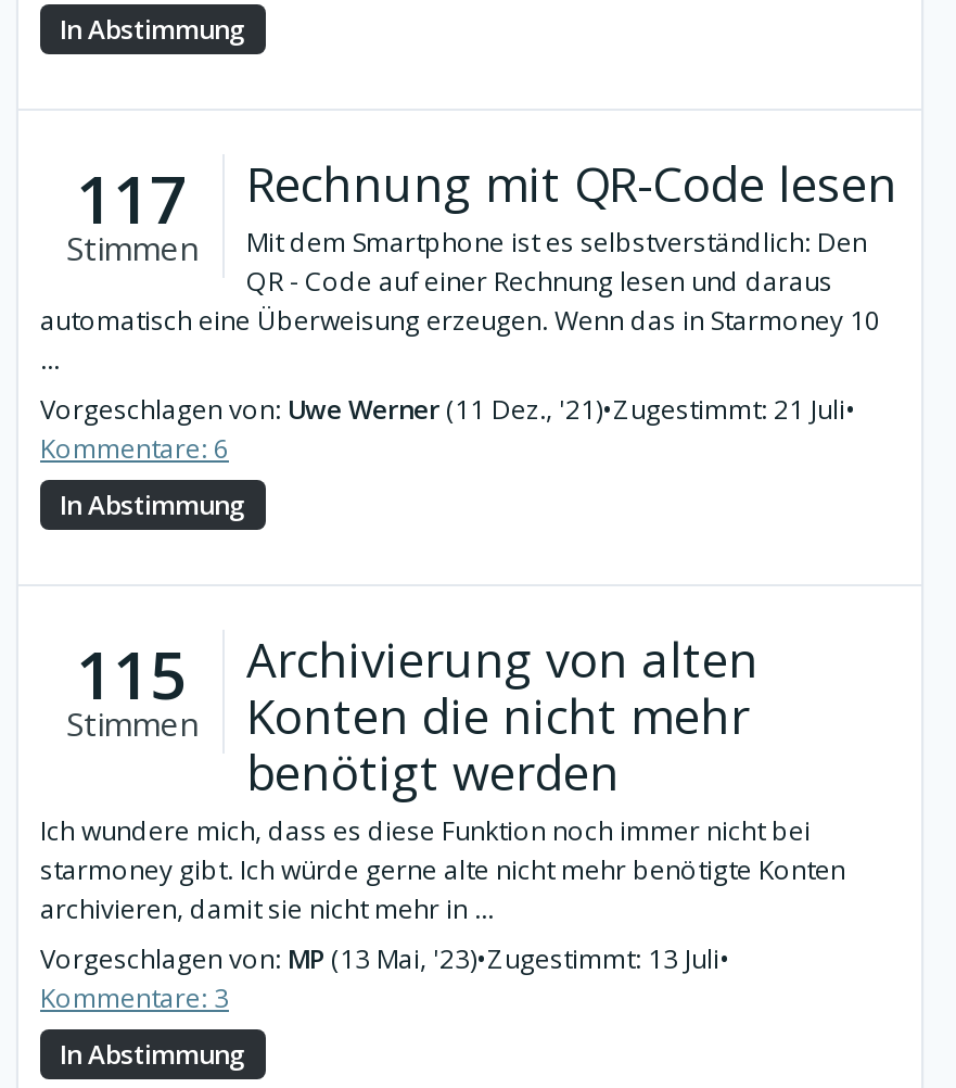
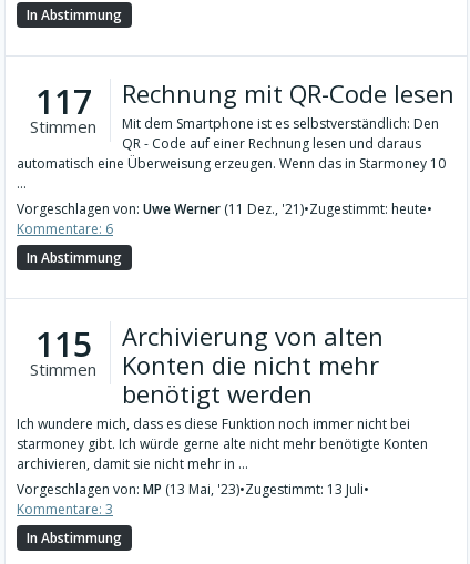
- Vorgeschlagen von: Uwe Werner (11 Dez., '21) •Zugestimmt: 21 Juli•
+ Vorgeschlagen von: Uwe Werner (11 Dez., '21) •Zugestimmt: heute•
